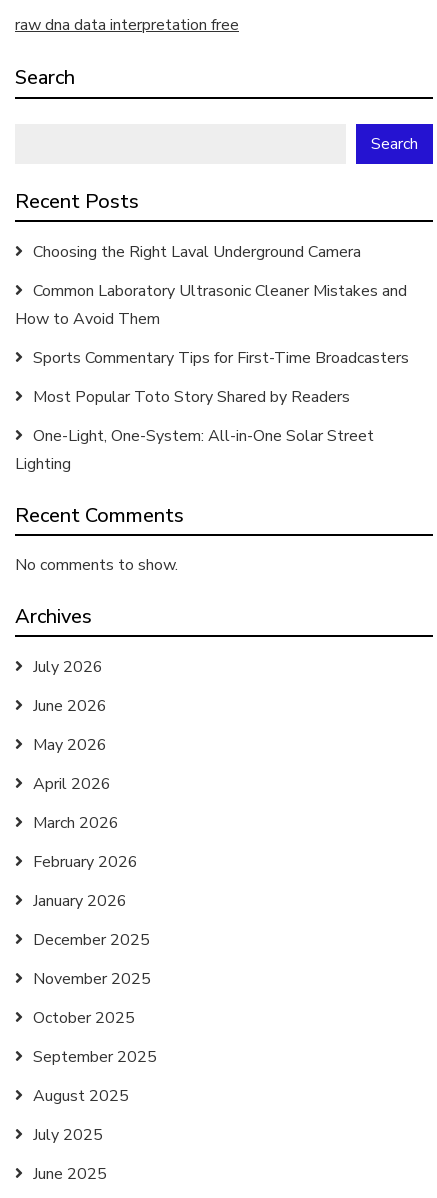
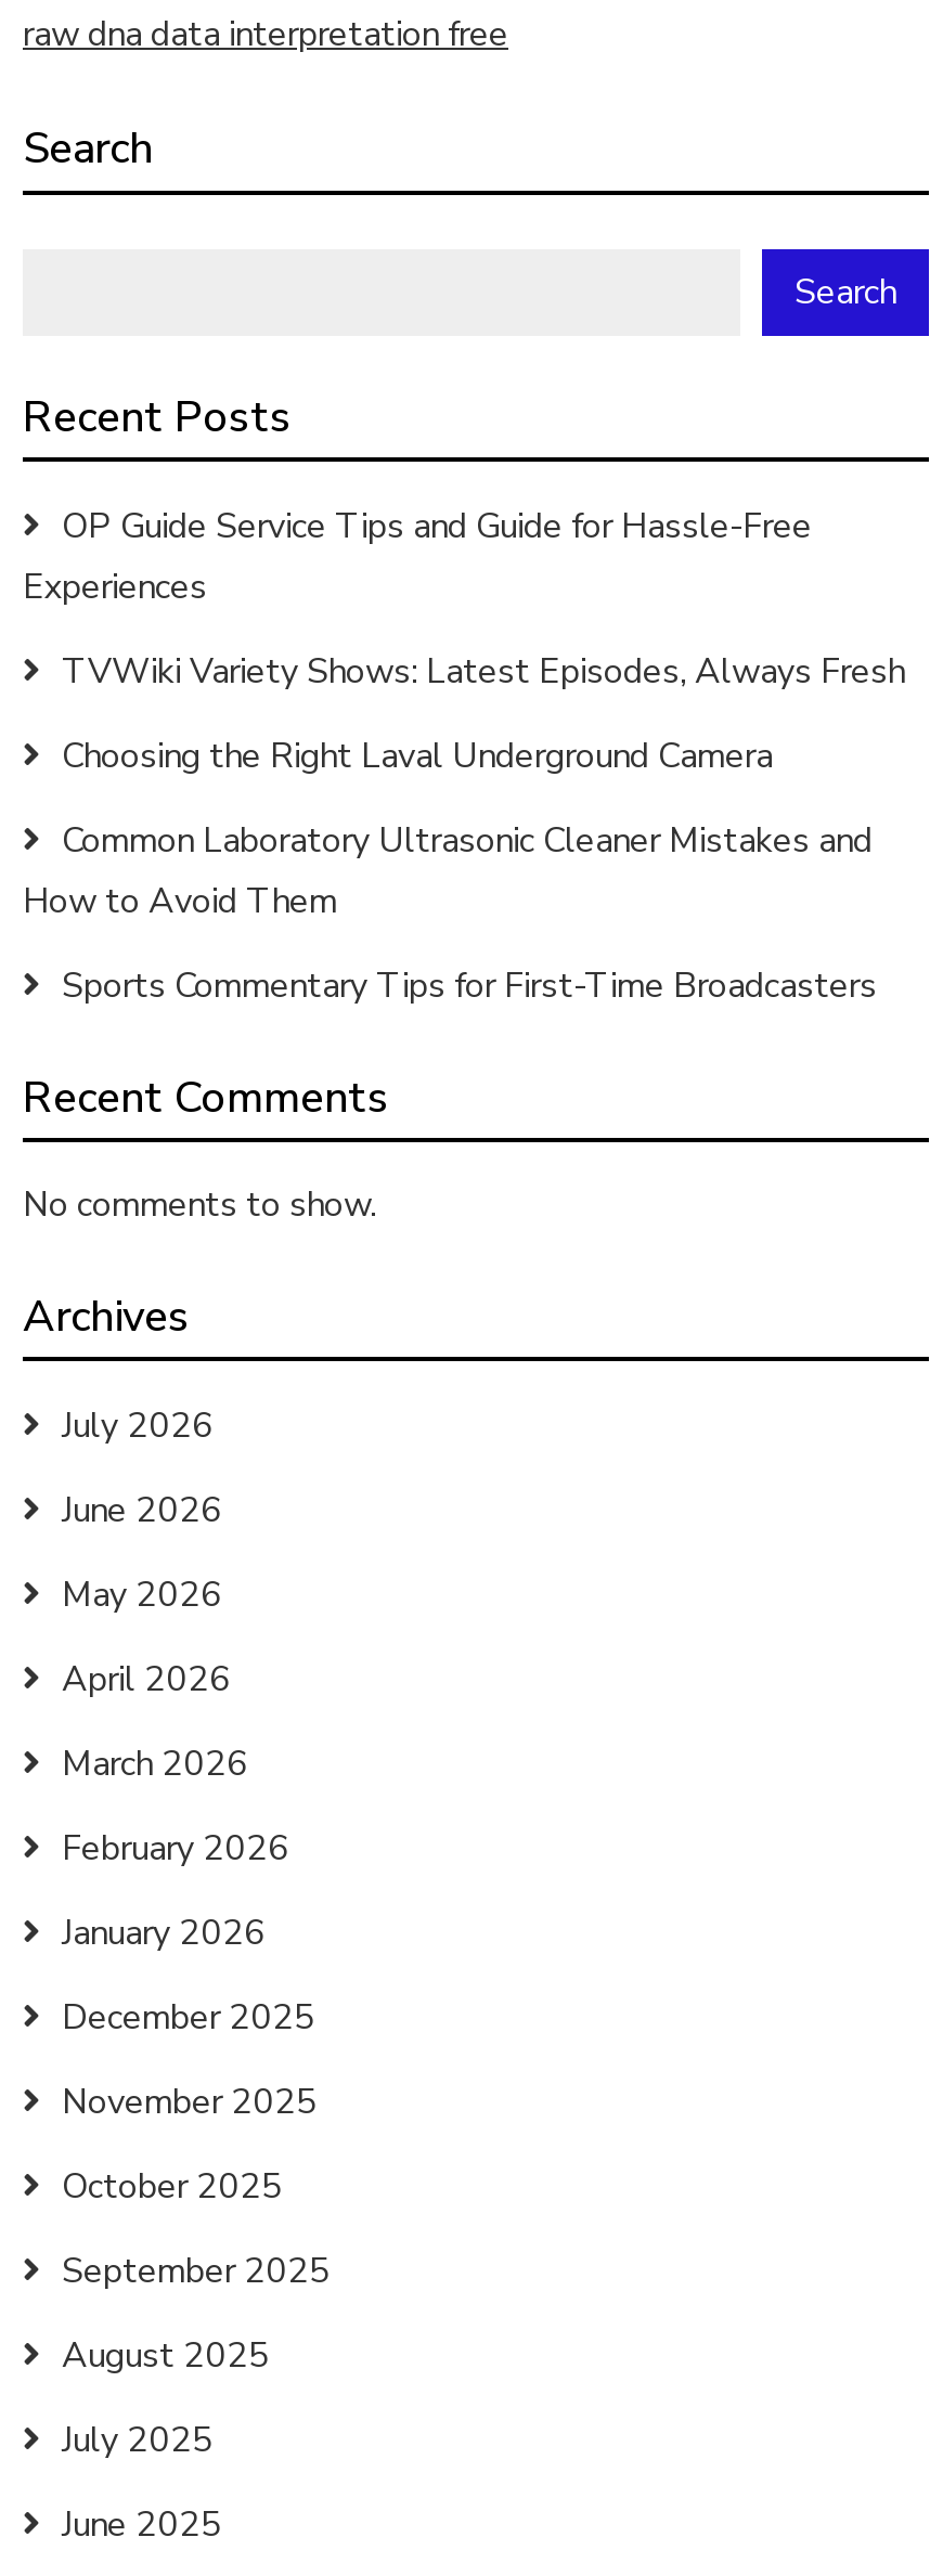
+ OP Guide Service Tips and Guide for Hassle-Free
+ Experiences
+ TVWiki Variety Shows: Latest Episodes, Always Fresh

moved down: Choosing the Right Laval Underground Camera | Common Laboratory Ultrasonic Cleaner Mistakes and | How to Avoid Them | Sports Commentary Tips for First-Time Broadcasters

- Most Popular Toto Story Shared by Readers
- One-Light, One-System: All-in-One Solar Street
- Lighting
